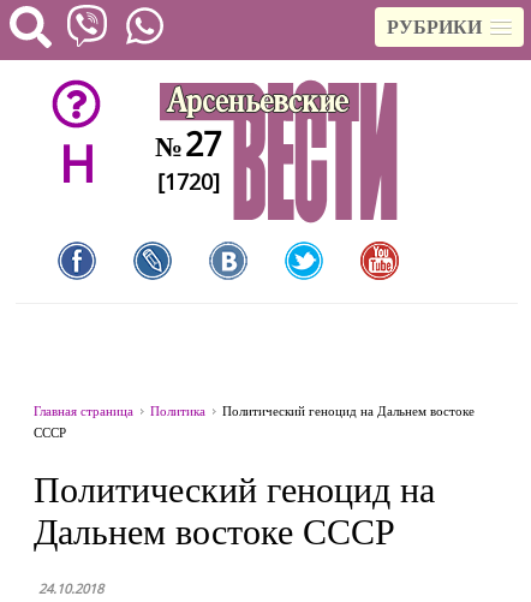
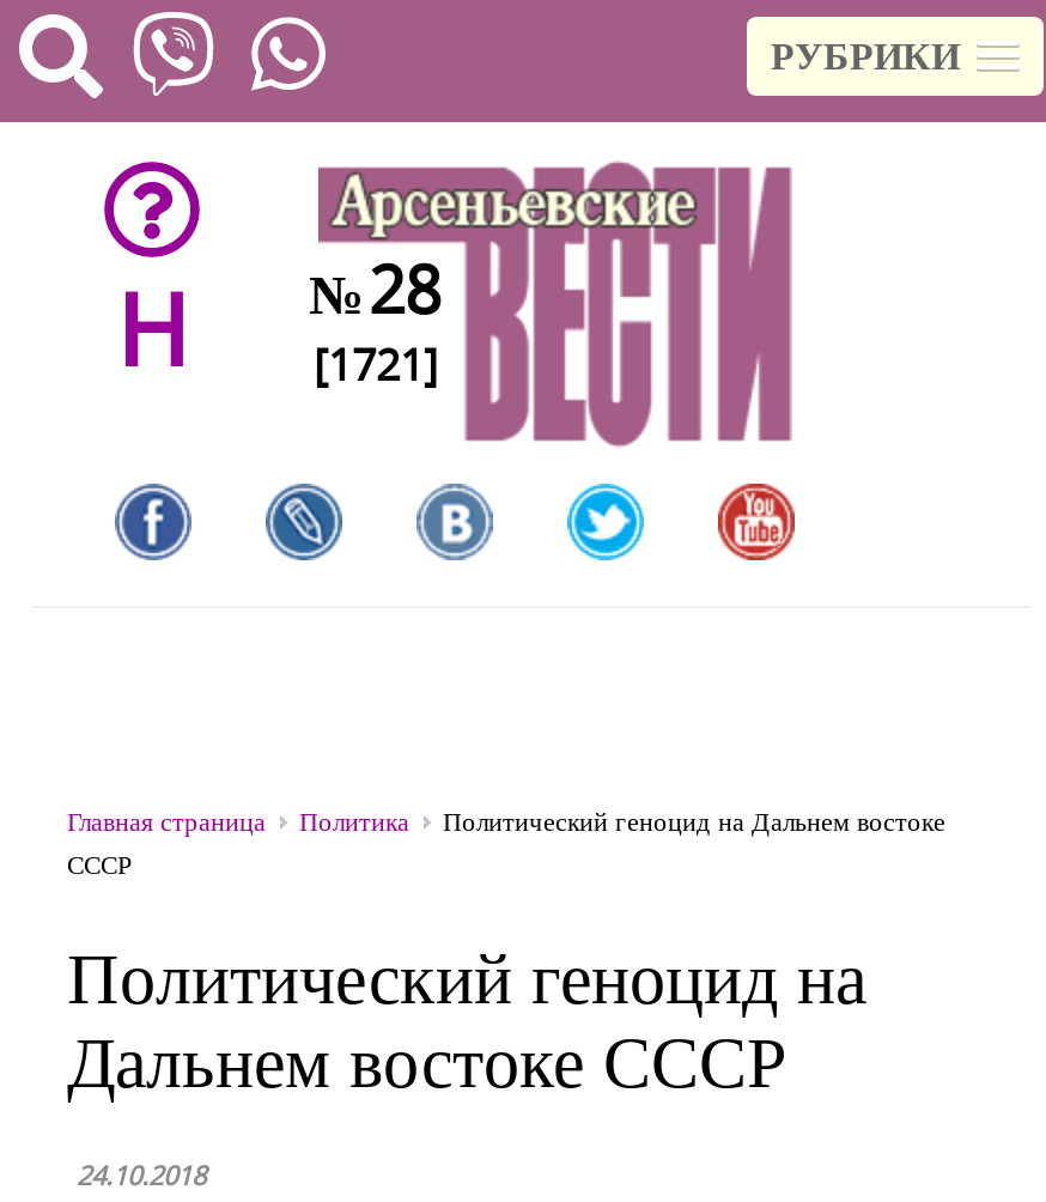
- H № 27
+ H № 28

- [1720]
+ [1721]
